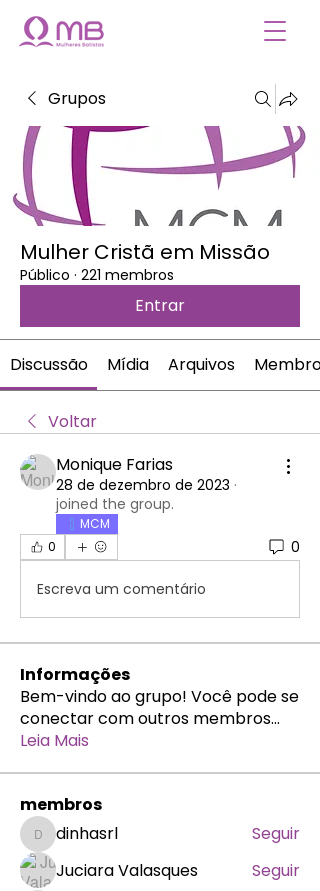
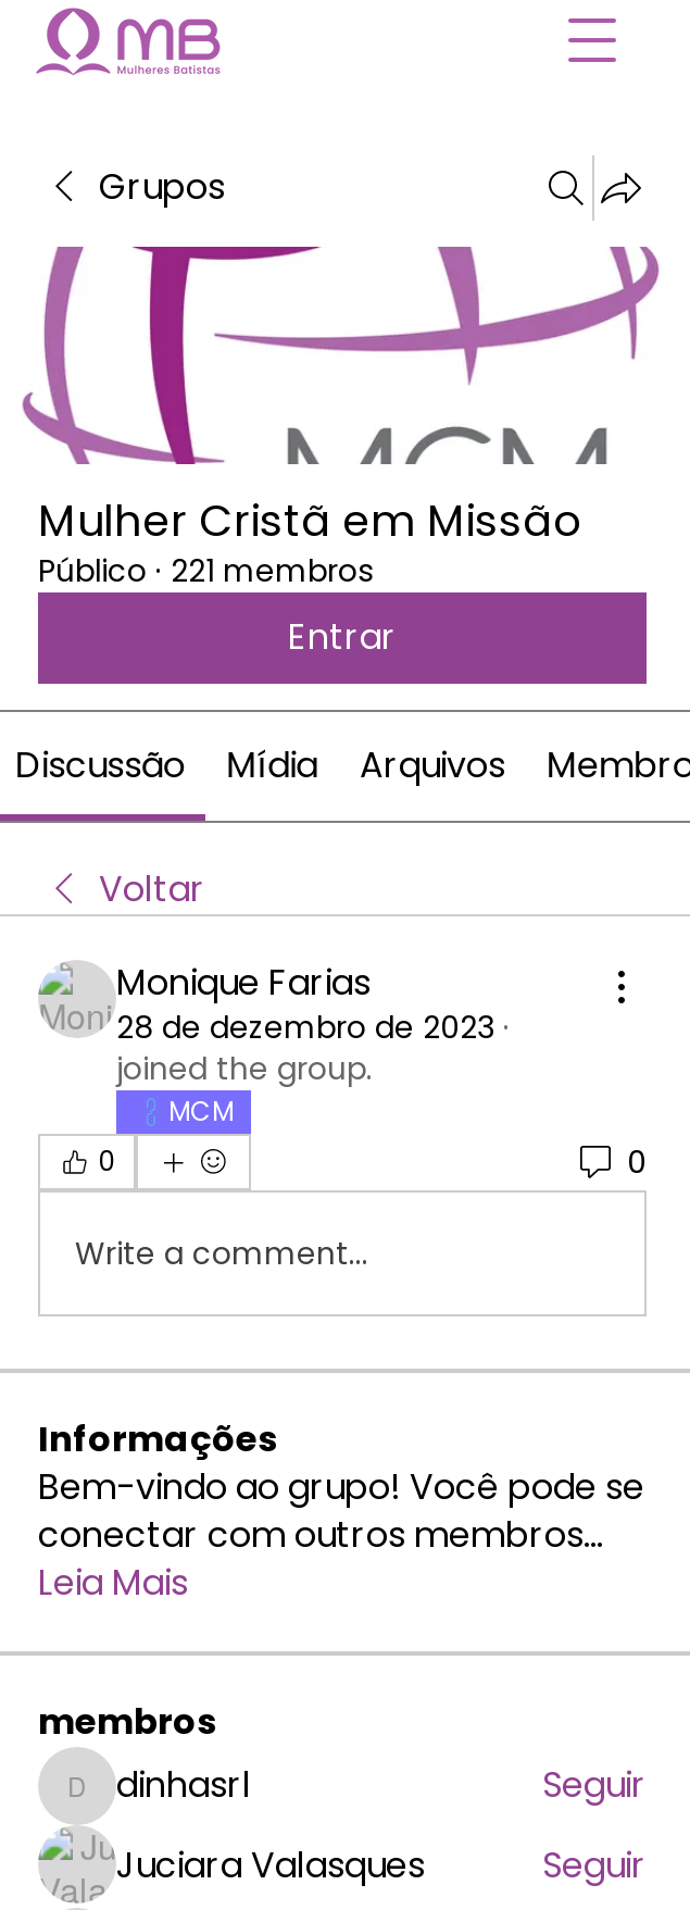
- Escreva um comentário
+ Write a comment...
